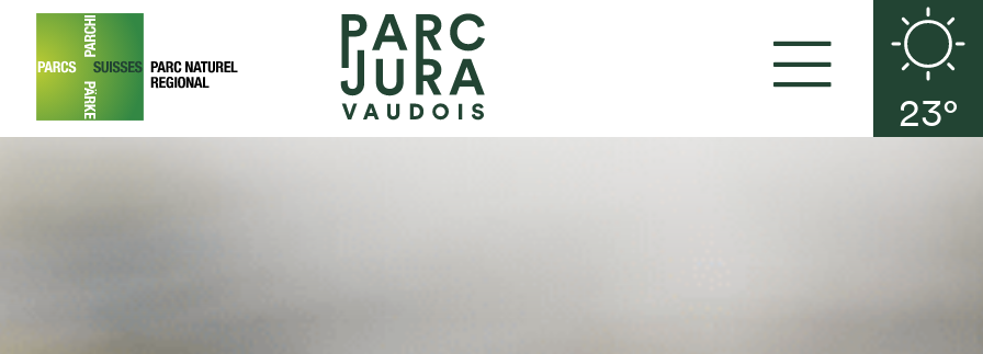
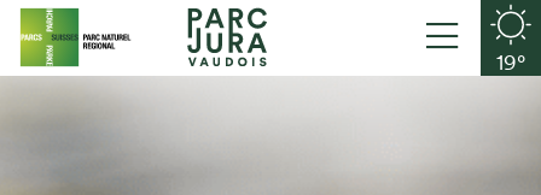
- 23°
+ 19°
